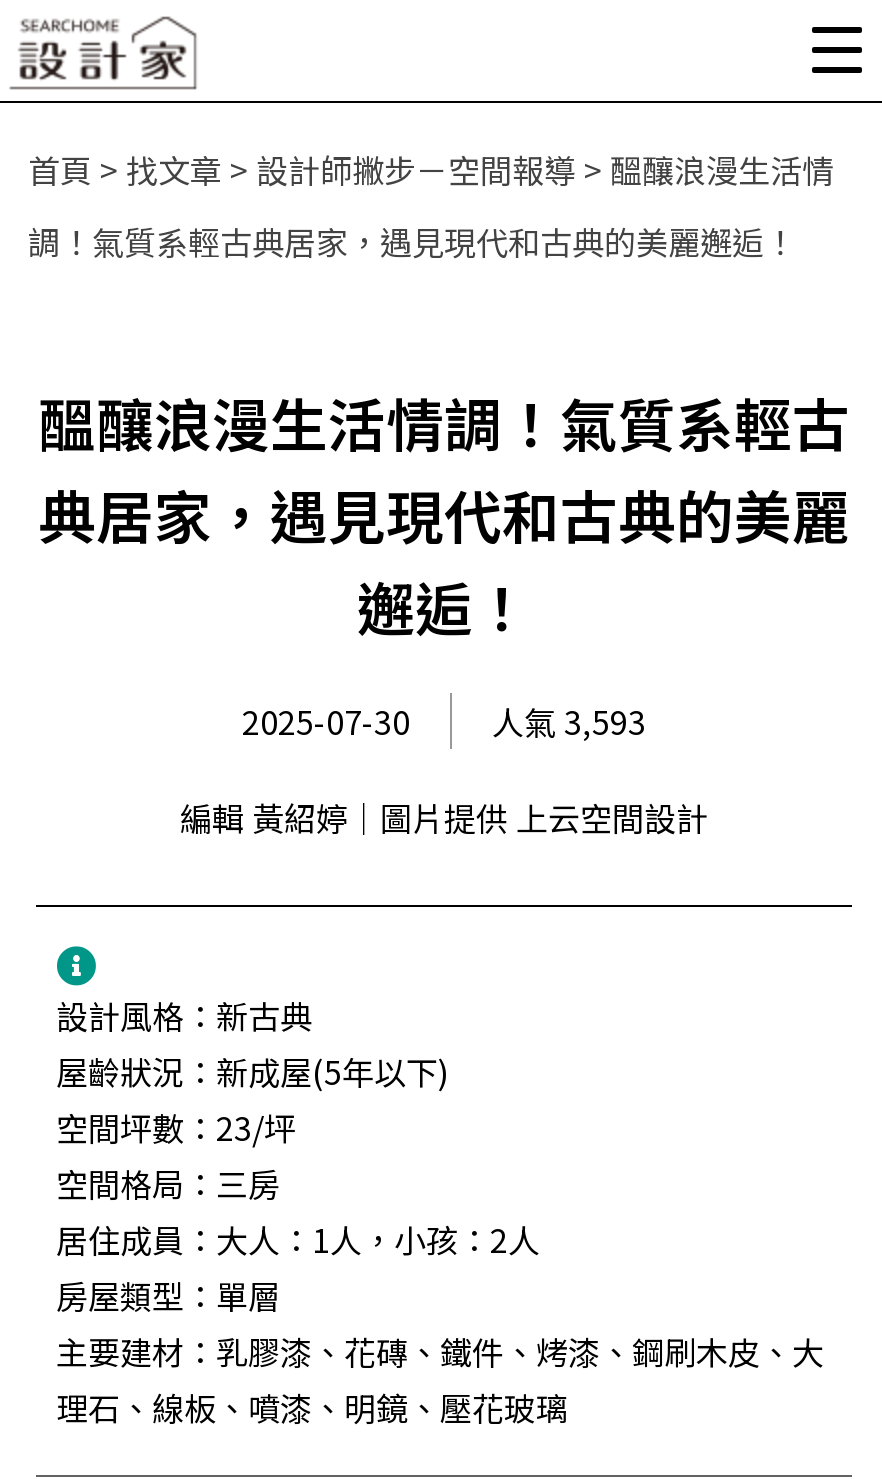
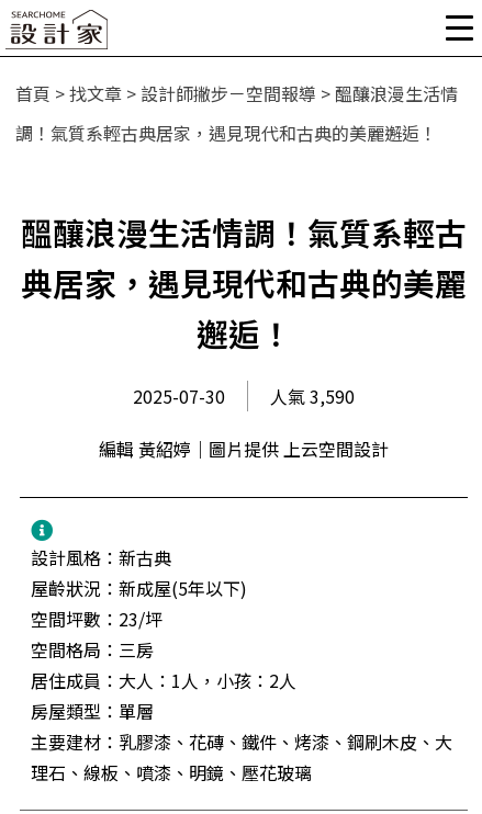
- 2025-07-30 人氣 3,593
+ 2025-07-30 人氣 3,590
